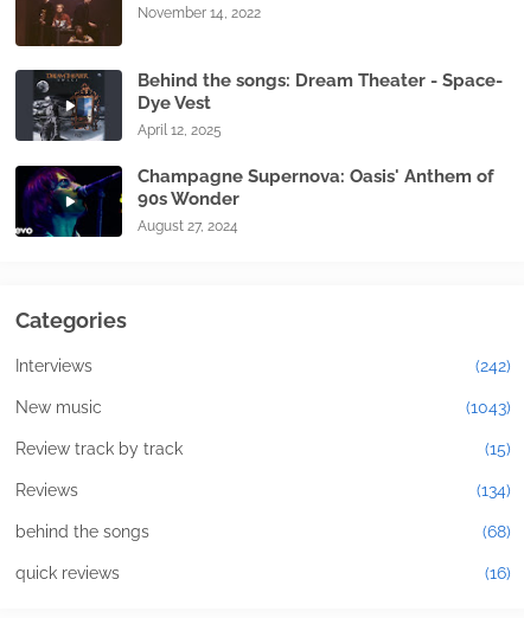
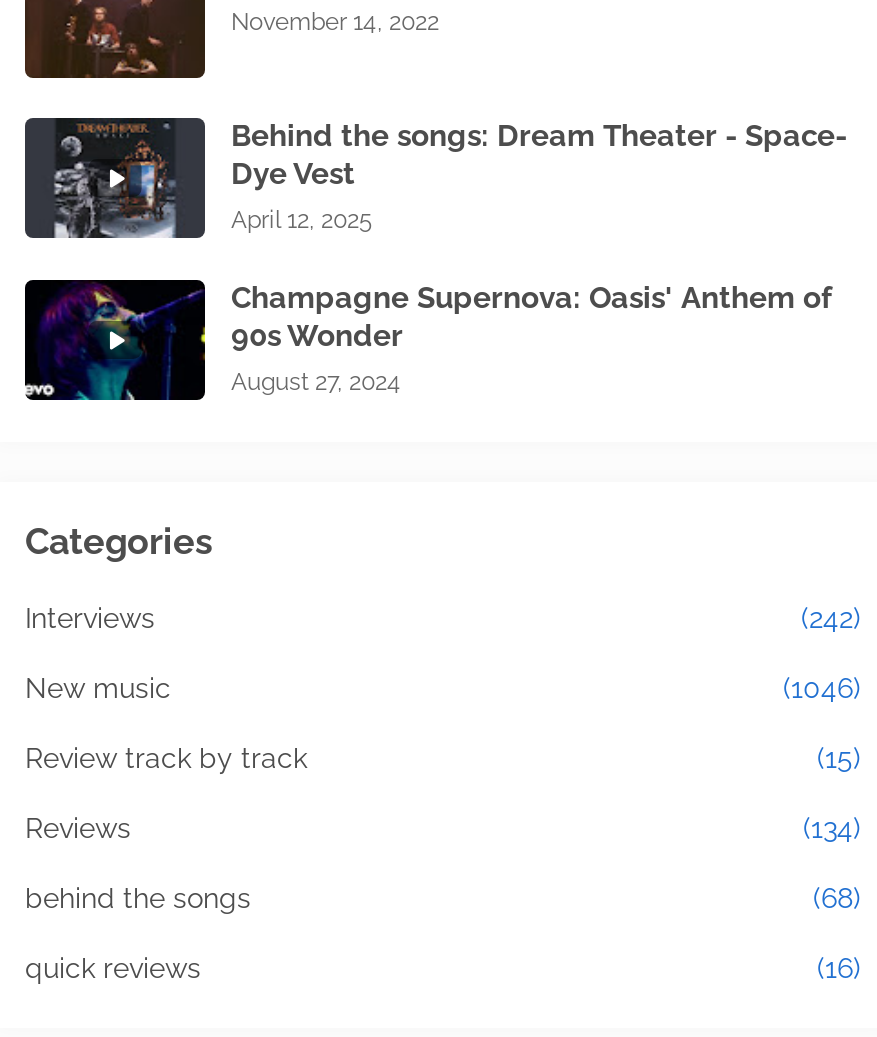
- (1043)
+ (1046)
